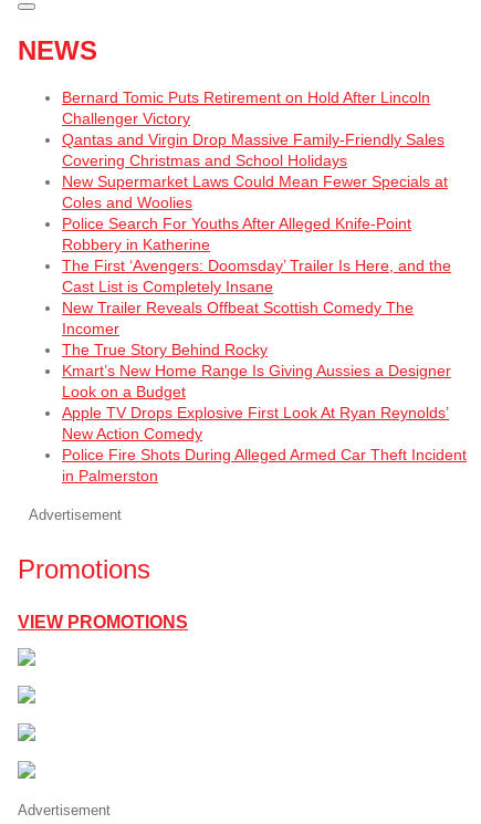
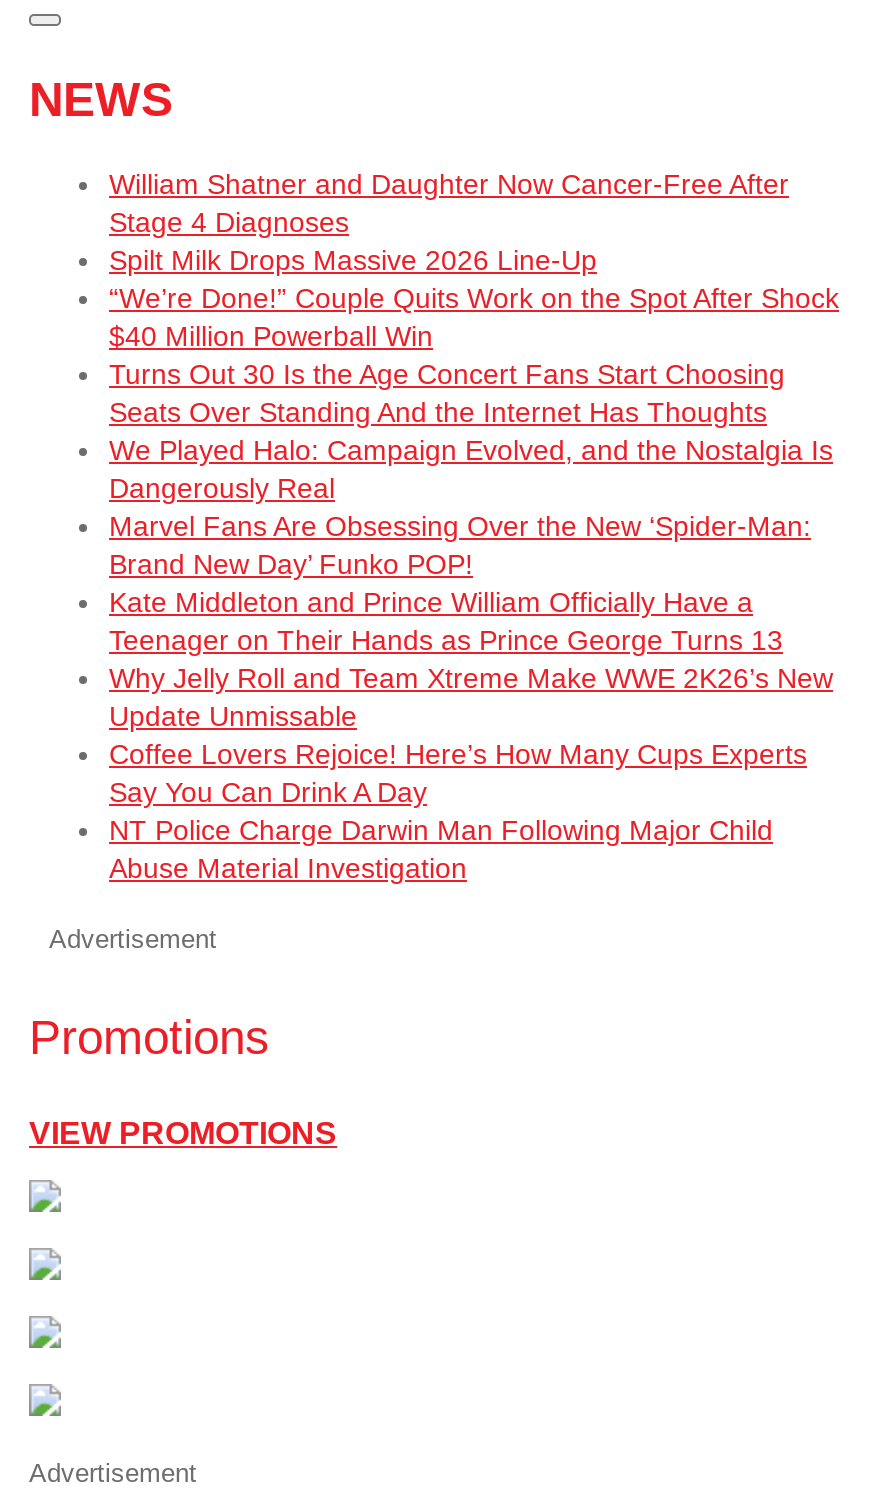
- Bernard Tomic Puts Retirement on Hold After Lincoln
- Challenger Victory
- Qantas and Virgin Drop Massive Family-Friendly Sales
- Covering Christmas and School Holidays
- New Supermarket Laws Could Mean Fewer Specials at
- Coles and Woolies
- Police Search For Youths After Alleged Knife-Point
- Robbery in Katherine
- The First ‘Avengers: Doomsday’ Trailer Is Here, and the
- Cast List is Completely Insane
- New Trailer Reveals Offbeat Scottish Comedy The
- Incomer
- The True Story Behind Rocky
- Kmart’s New Home Range Is Giving Aussies a Designer
- Look on a Budget
- Apple TV Drops Explosive First Look At Ryan Reynolds’
- New Action Comedy
- Police Fire Shots During Alleged Armed Car Theft Incident
- in Palmerston
+ William Shatner and Daughter Now Cancer-Free After
+ Stage 4 Diagnoses
+ Spilt Milk Drops Massive 2026 Line-Up
+ “We’re Done!” Couple Quits Work on the Spot After Shock
+ $40 Million Powerball Win
+ Turns Out 30 Is the Age Concert Fans Start Choosing
+ Seats Over Standing And the Internet Has Thoughts
+ We Played Halo: Campaign Evolved, and the Nostalgia Is
+ Dangerously Real
+ Marvel Fans Are Obsessing Over the New ‘Spider-Man:
+ Brand New Day’ Funko POP!
+ Kate Middleton and Prince William Officially Have a
+ Teenager on Their Hands as Prince George Turns 13
+ Why Jelly Roll and Team Xtreme Make WWE 2K26’s New
+ Update Unmissable
+ Coffee Lovers Rejoice! Here’s How Many Cups Experts
+ Say You Can Drink A Day
+ NT Police Charge Darwin Man Following Major Child
+ Abuse Material Investigation
